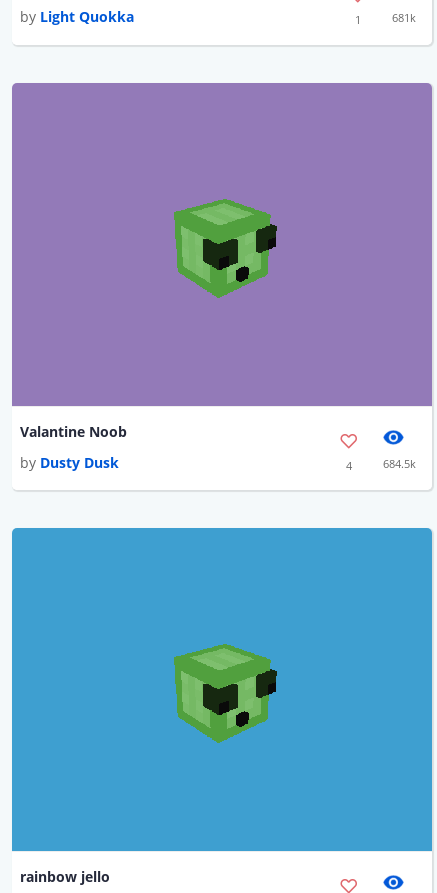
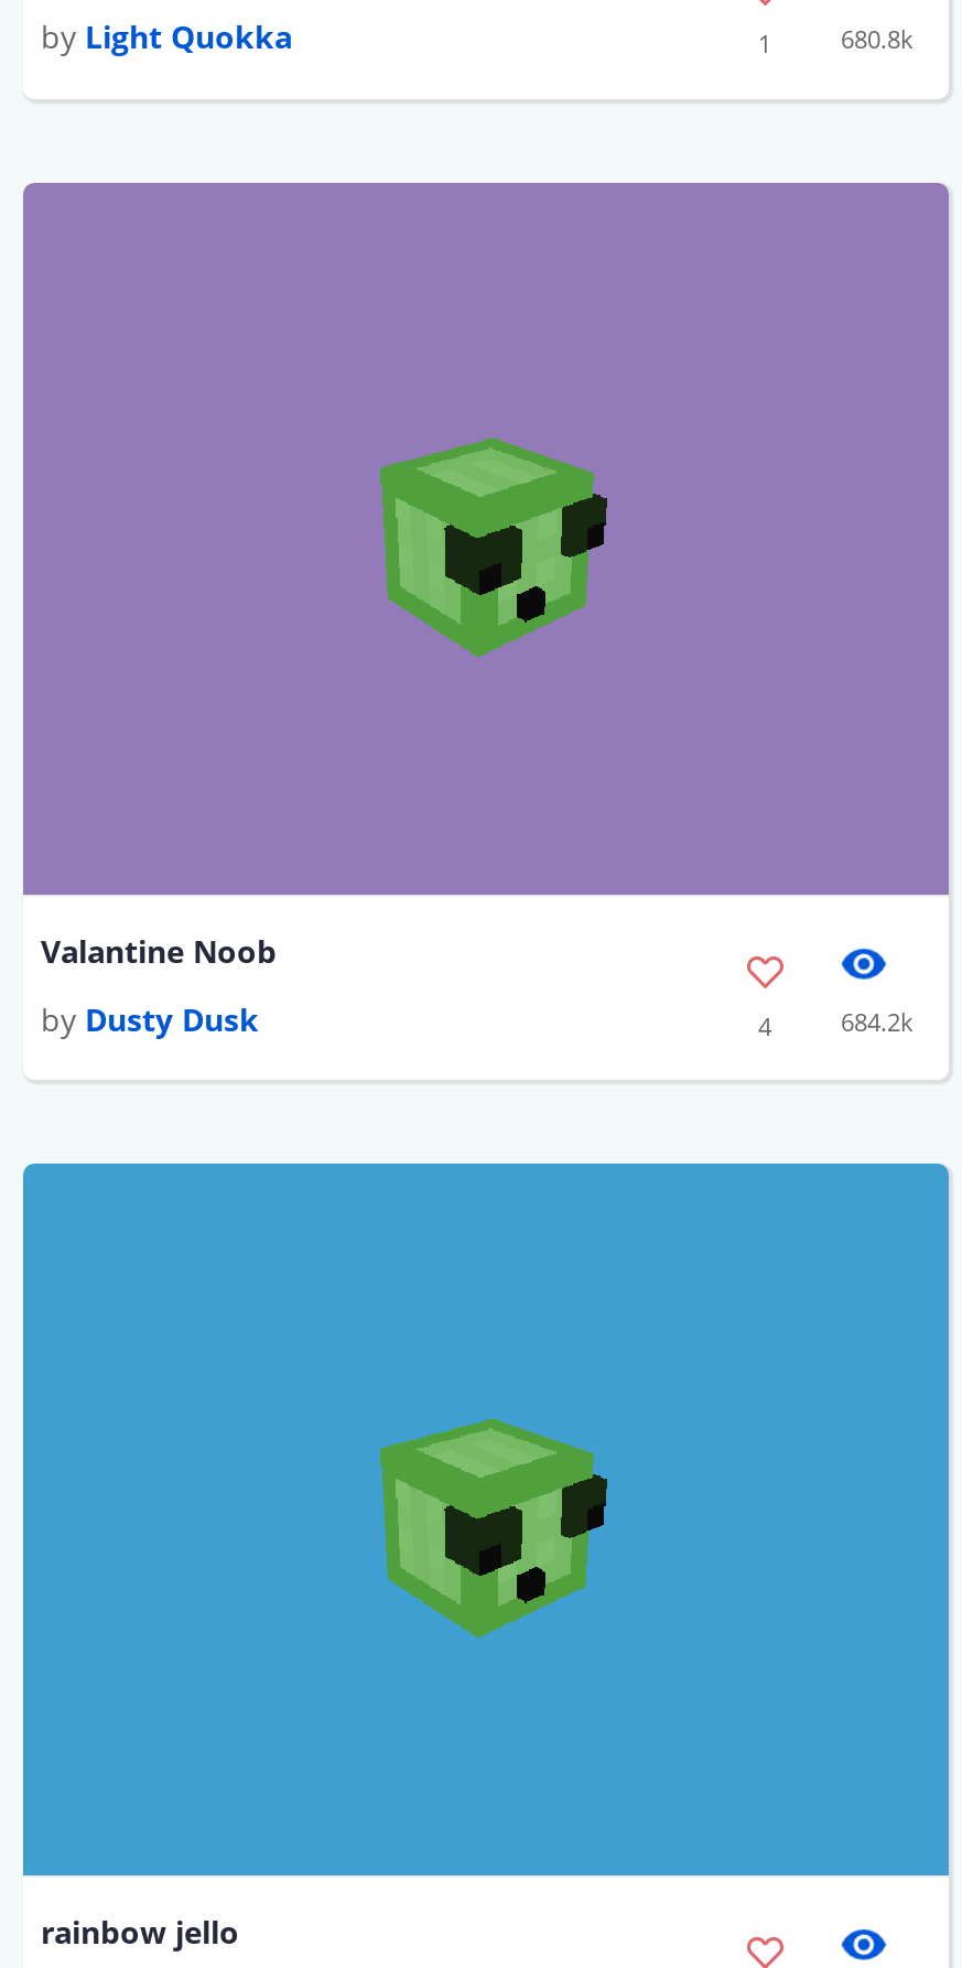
- 681k
+ 680.8k

- 684.5k
+ 684.2k
